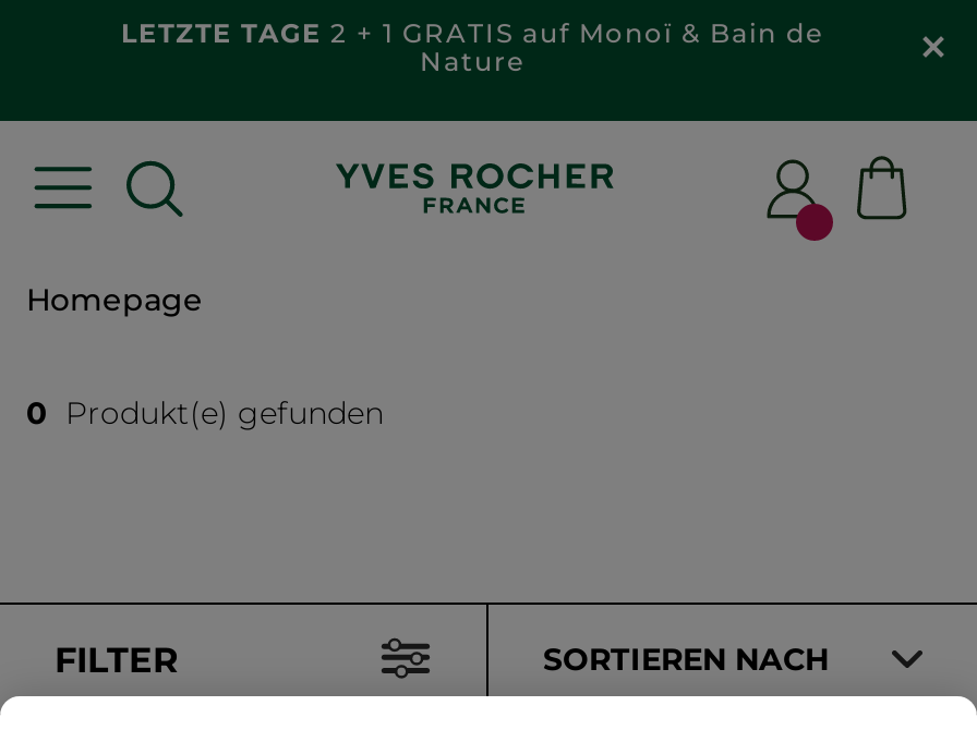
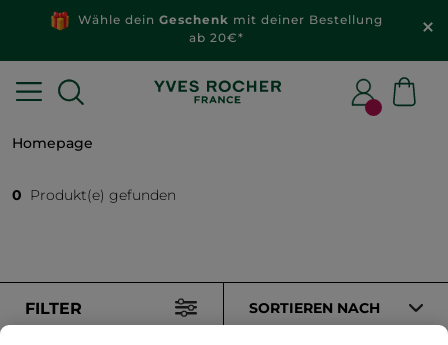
- LETZTE TAGE 2 + 1 GRATIS auf Monoï & Bain de
- Nature
+ Wähle dein Geschenk mit deiner Bestellung
+ ab 20€*
